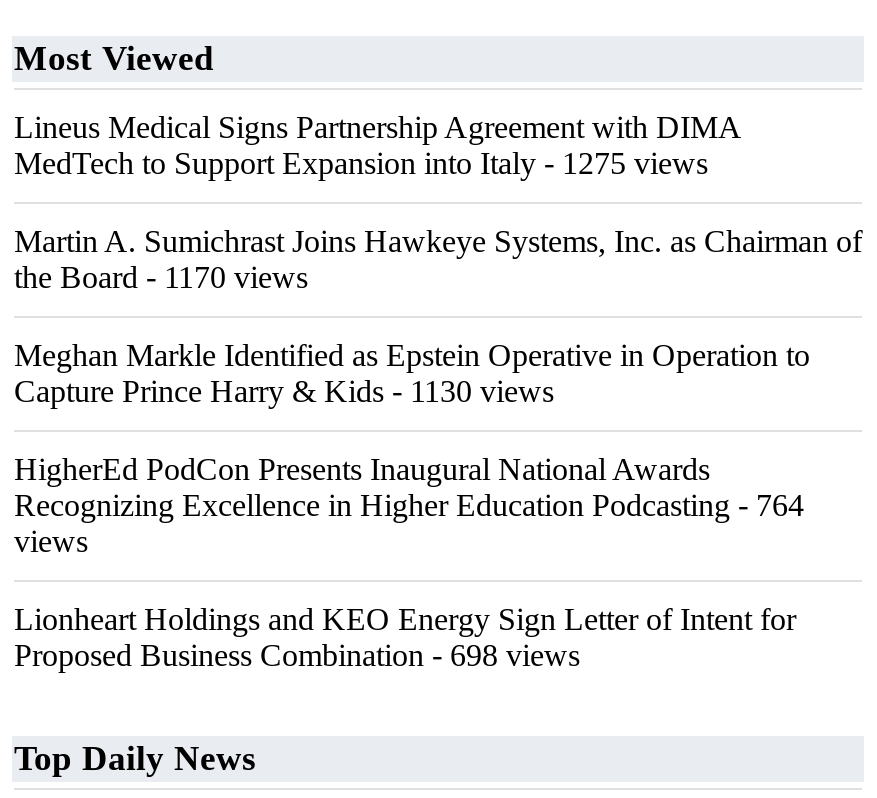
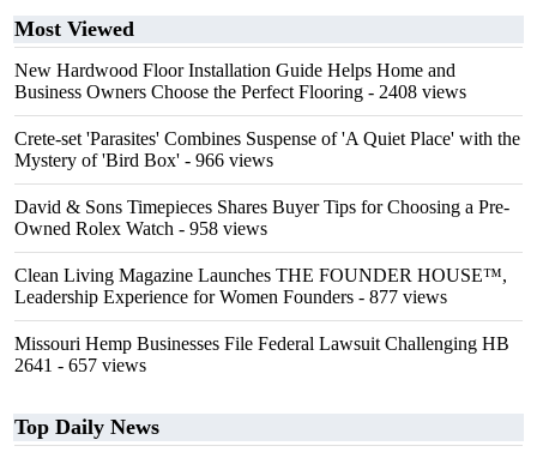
- Lineus Medical Signs Partnership Agreement with DIMA
- MedTech to Support Expansion into Italy - 1275 views
+ New Hardwood Floor Installation Guide Helps Home and
+ Business Owners Choose the Perfect Flooring - 2408 views

- Martin A. Sumichrast Joins Hawkeye Systems, Inc. as Chairman of
- the Board - 1170 views
+ Crete-set 'Parasites' Combines Suspense of 'A Quiet Place' with the
+ Mystery of 'Bird Box' - 966 views

- Meghan Markle Identified as Epstein Operative in Operation to
- Capture Prince Harry & Kids - 1130 views
+ David & Sons Timepieces Shares Buyer Tips for Choosing a Pre-
+ Owned Rolex Watch - 958 views

- HigherEd PodCon Presents Inaugural National Awards
- Recognizing Excellence in Higher Education Podcasting - 764
- views
+ Clean Living Magazine Launches THE FOUNDER HOUSE™,
+ Leadership Experience for Women Founders - 877 views

- Lionheart Holdings and KEO Energy Sign Letter of Intent for
- Proposed Business Combination - 698 views
+ Missouri Hemp Businesses File Federal Lawsuit Challenging HB
+ 2641 - 657 views
